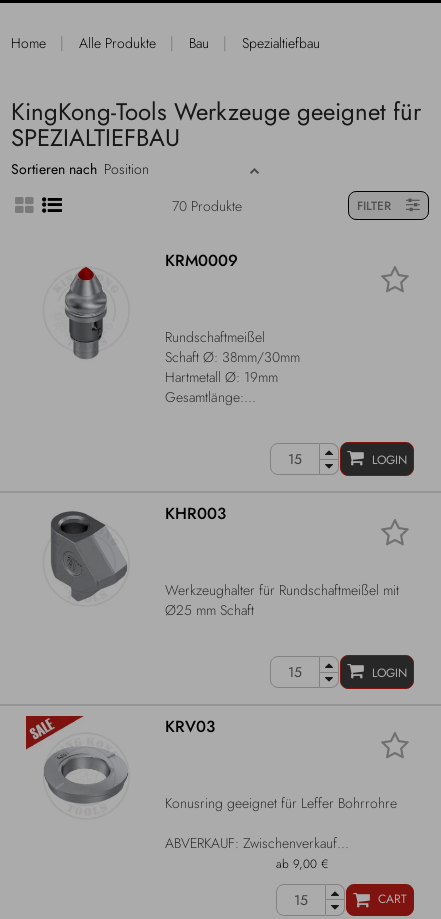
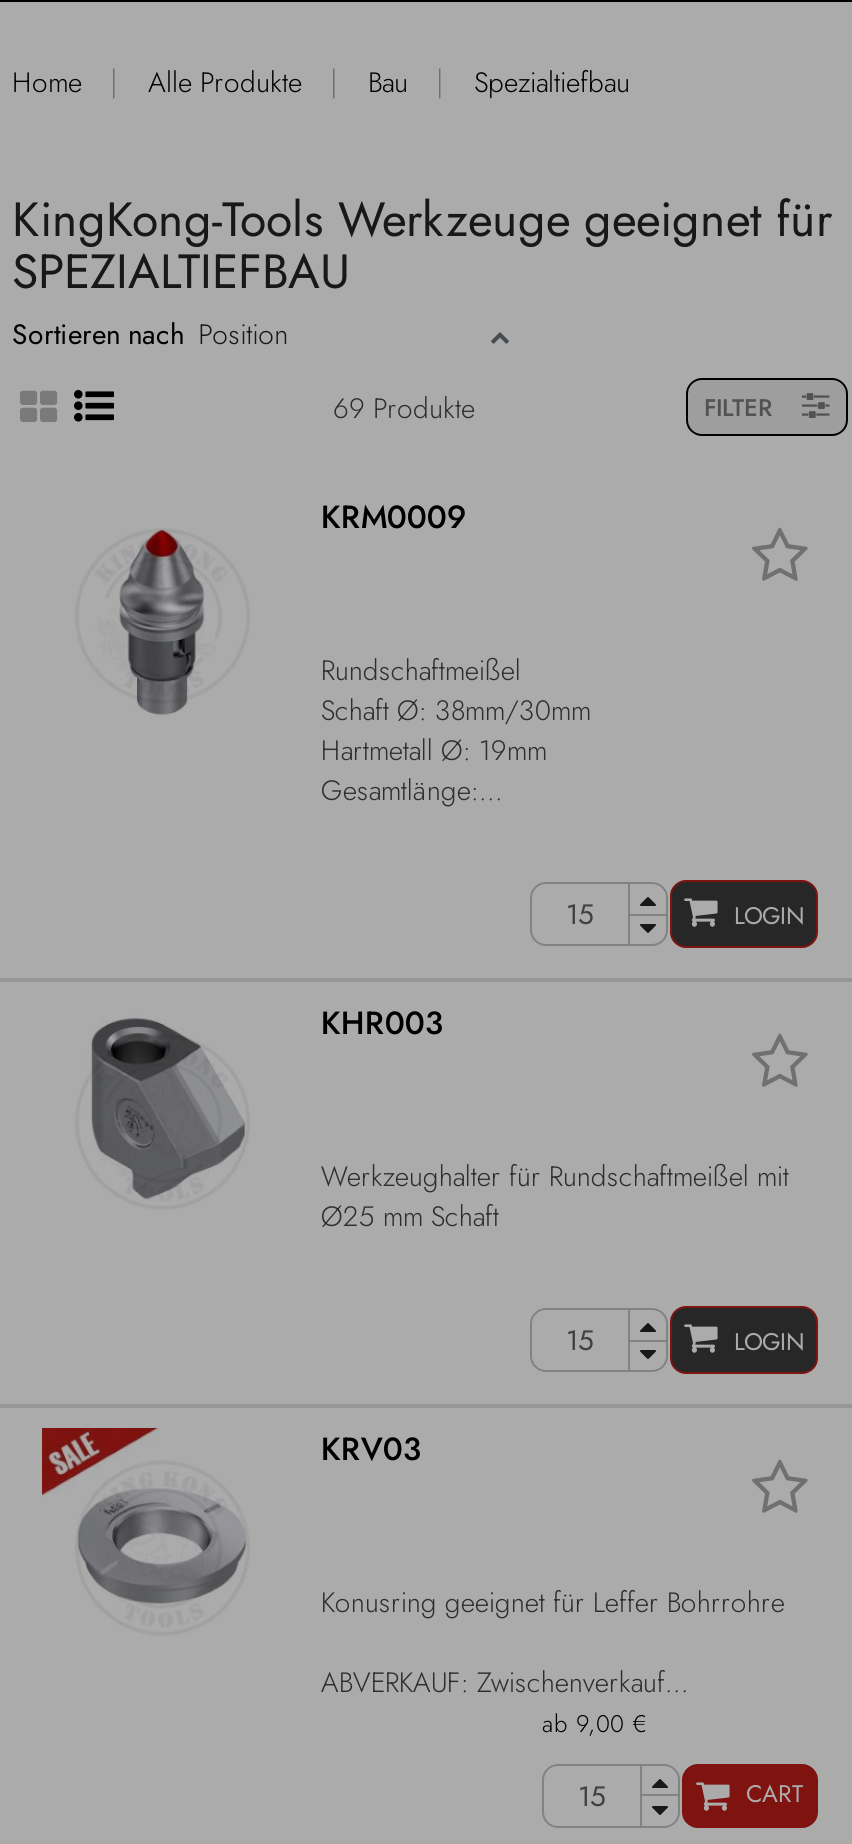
- 70 Produkte
+ 69 Produkte
